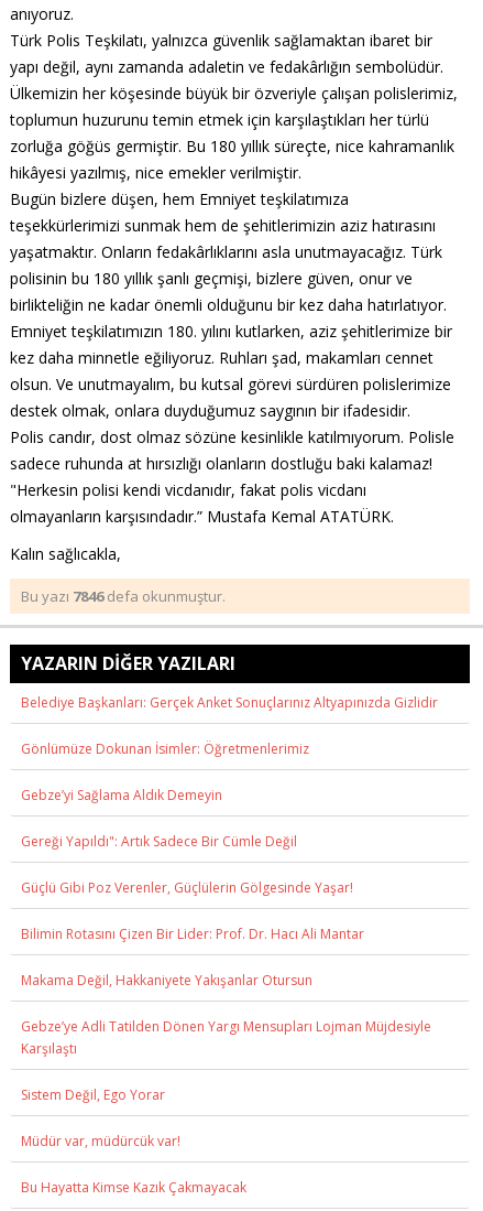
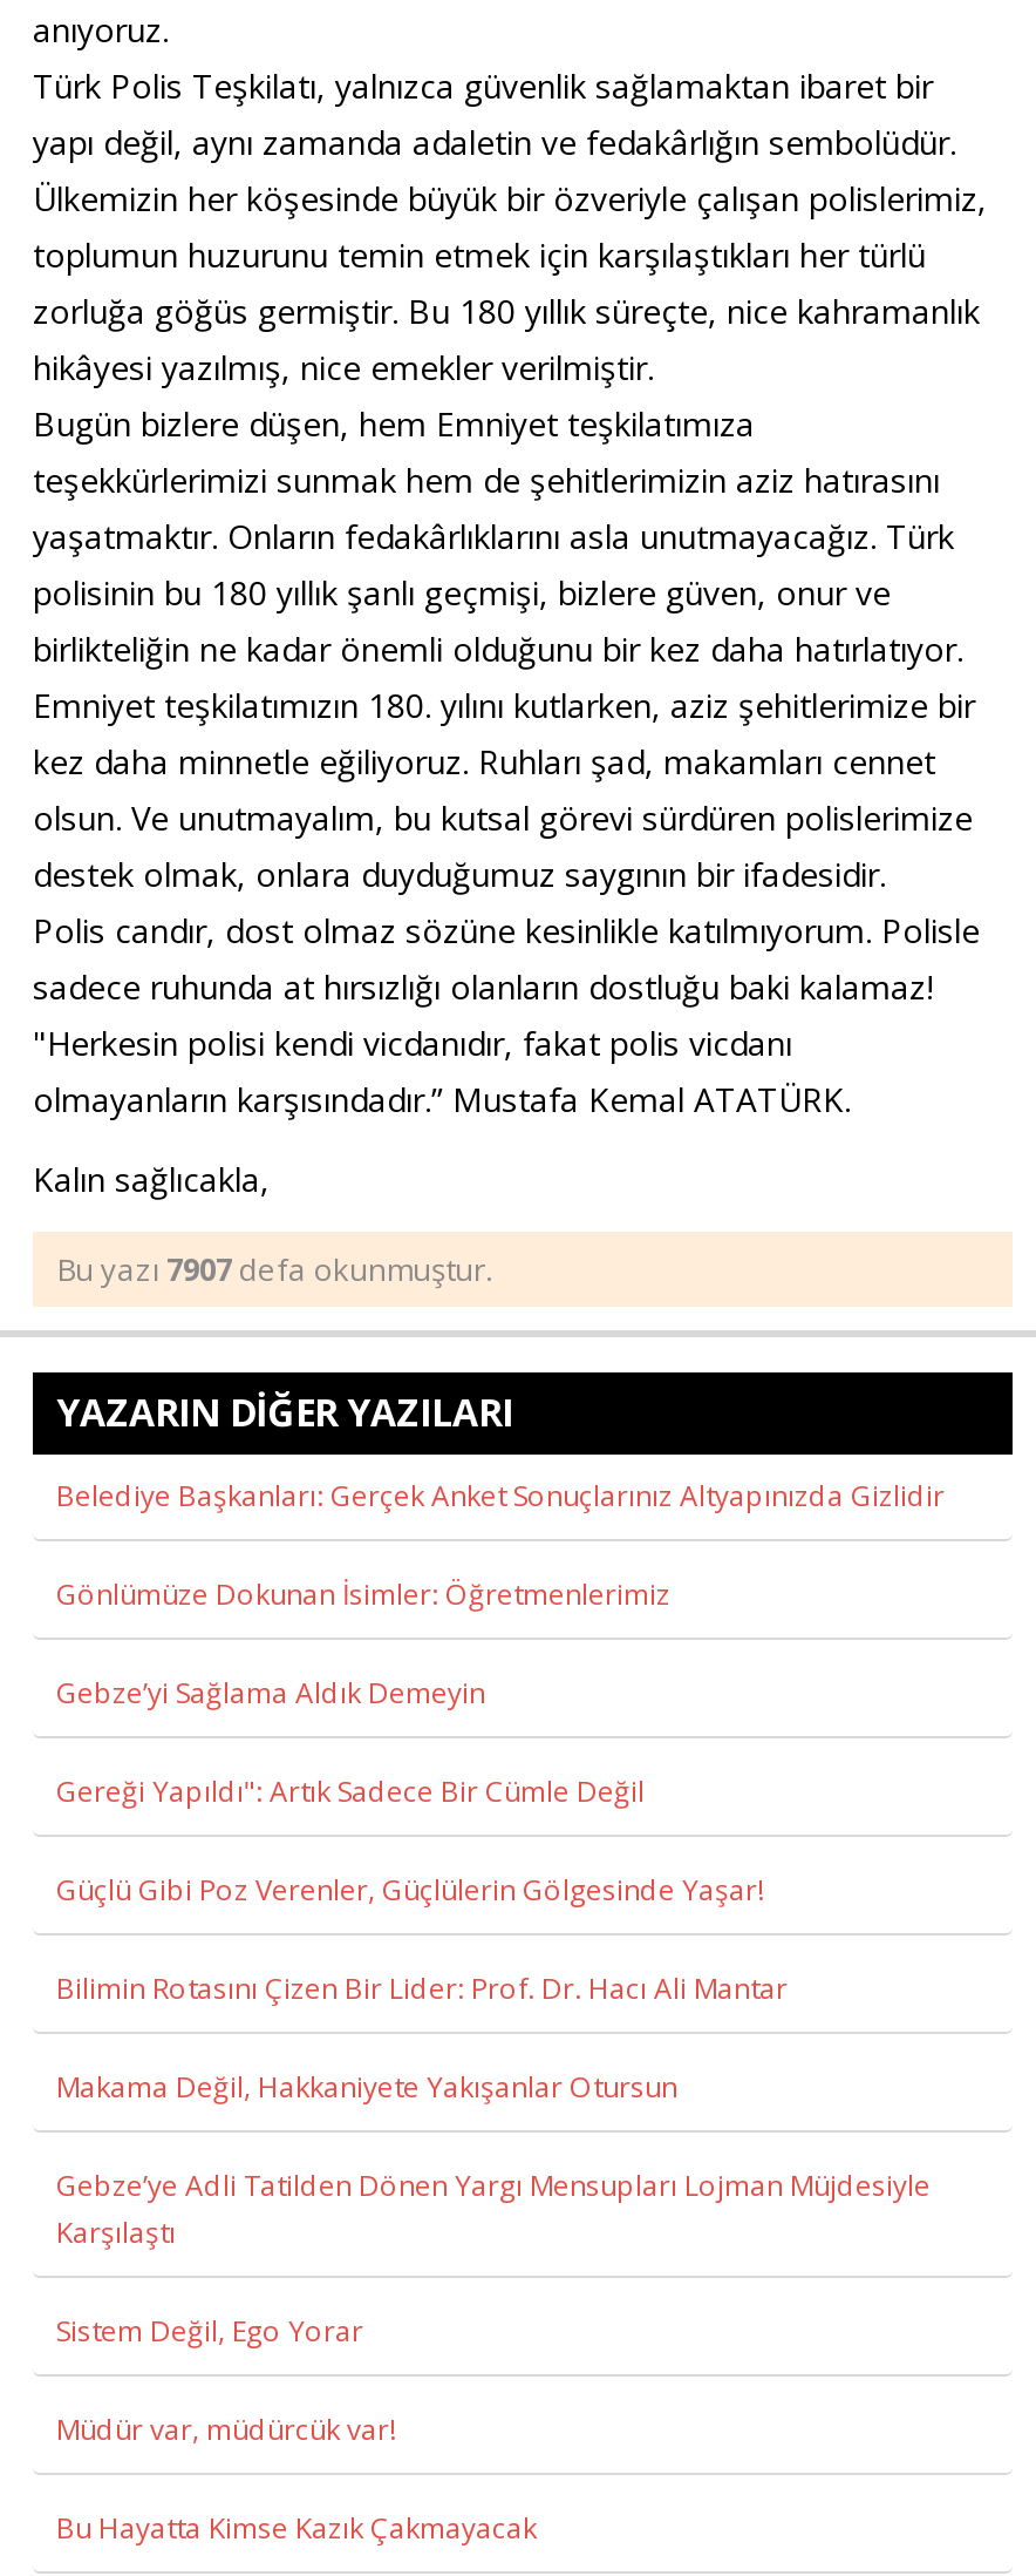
- Bu yazı 7846 defa okunmuştur.
+ Bu yazı 7907 defa okunmuştur.
